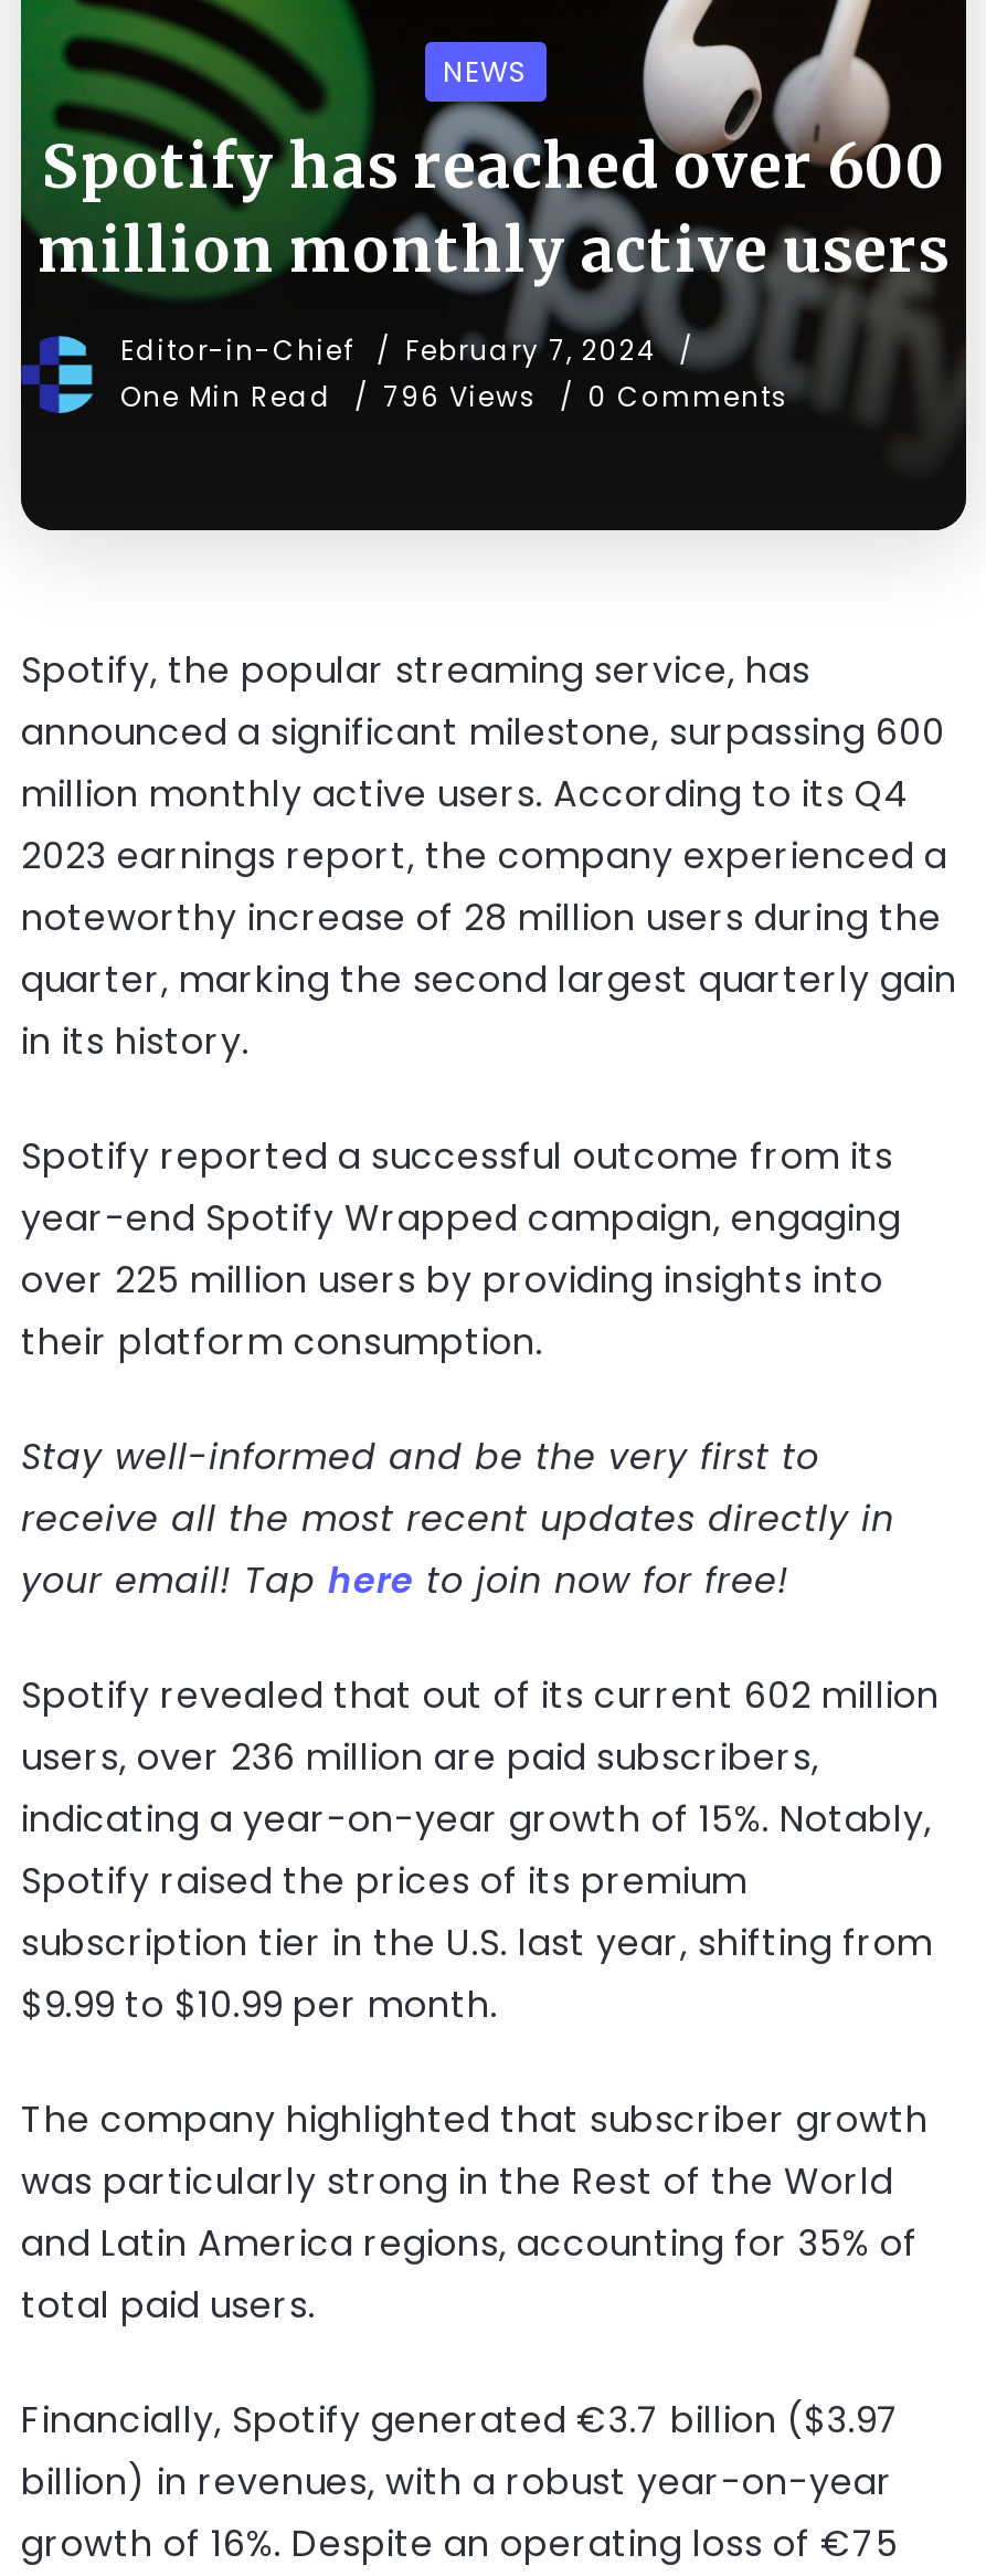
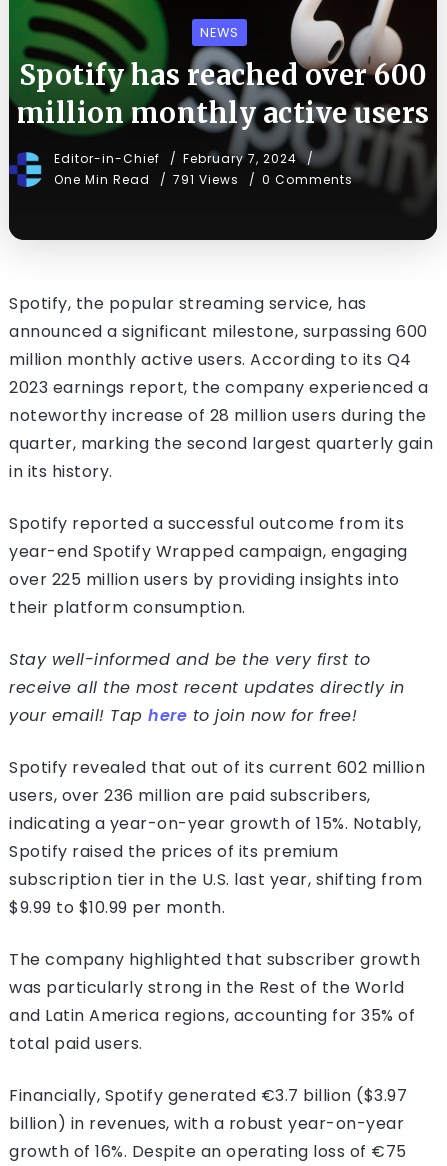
- One Min Read 796 Views 0 Comments
+ One Min Read 791 Views 0 Comments
